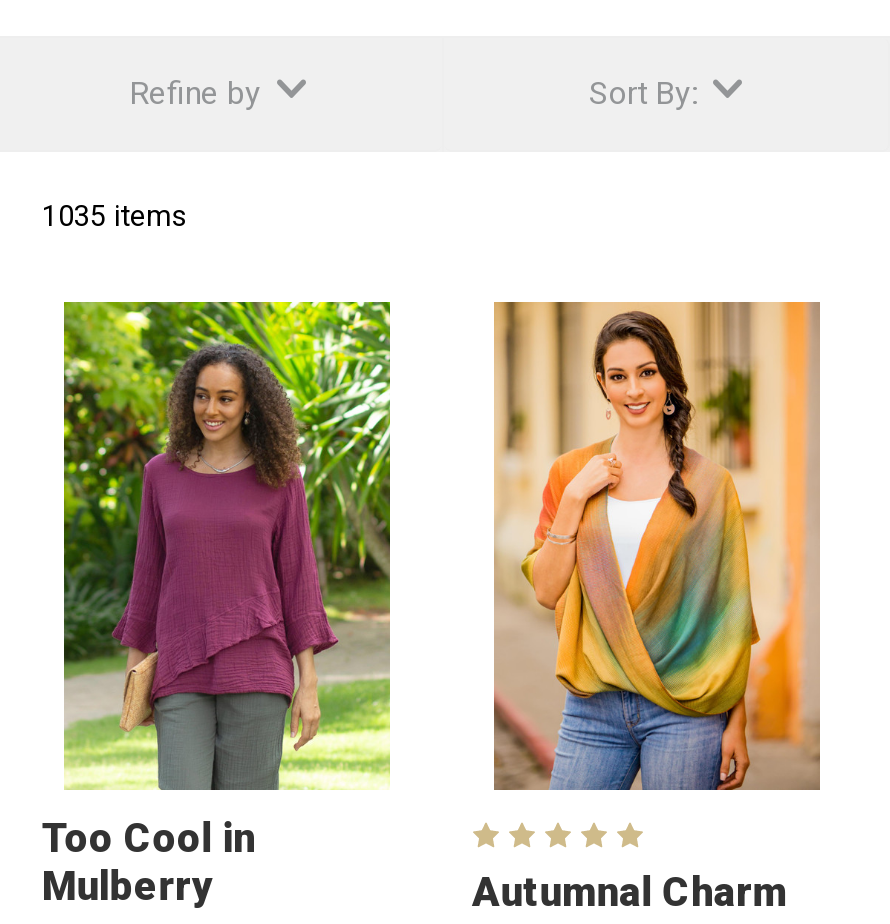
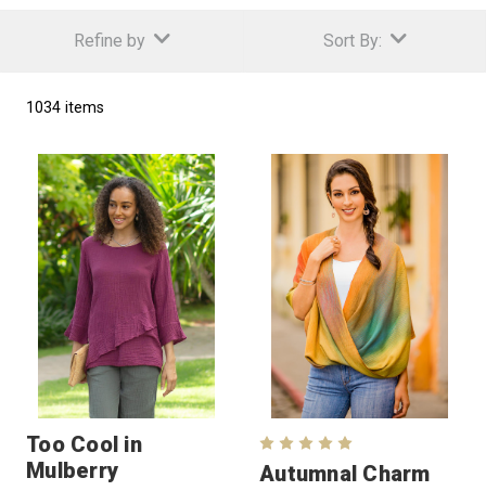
- 1035 items
+ 1034 items
